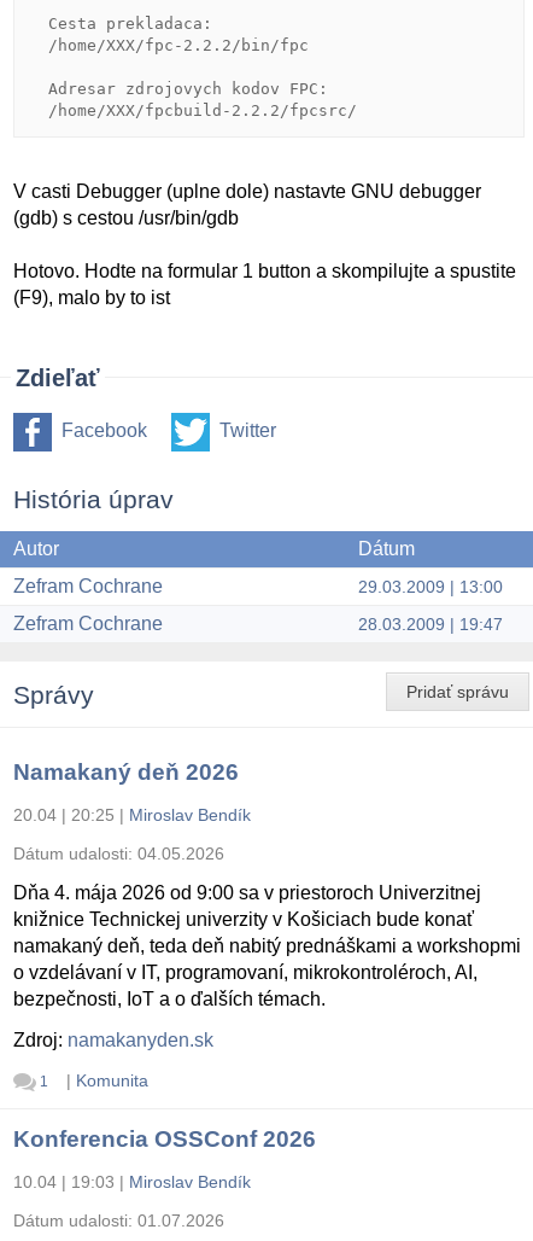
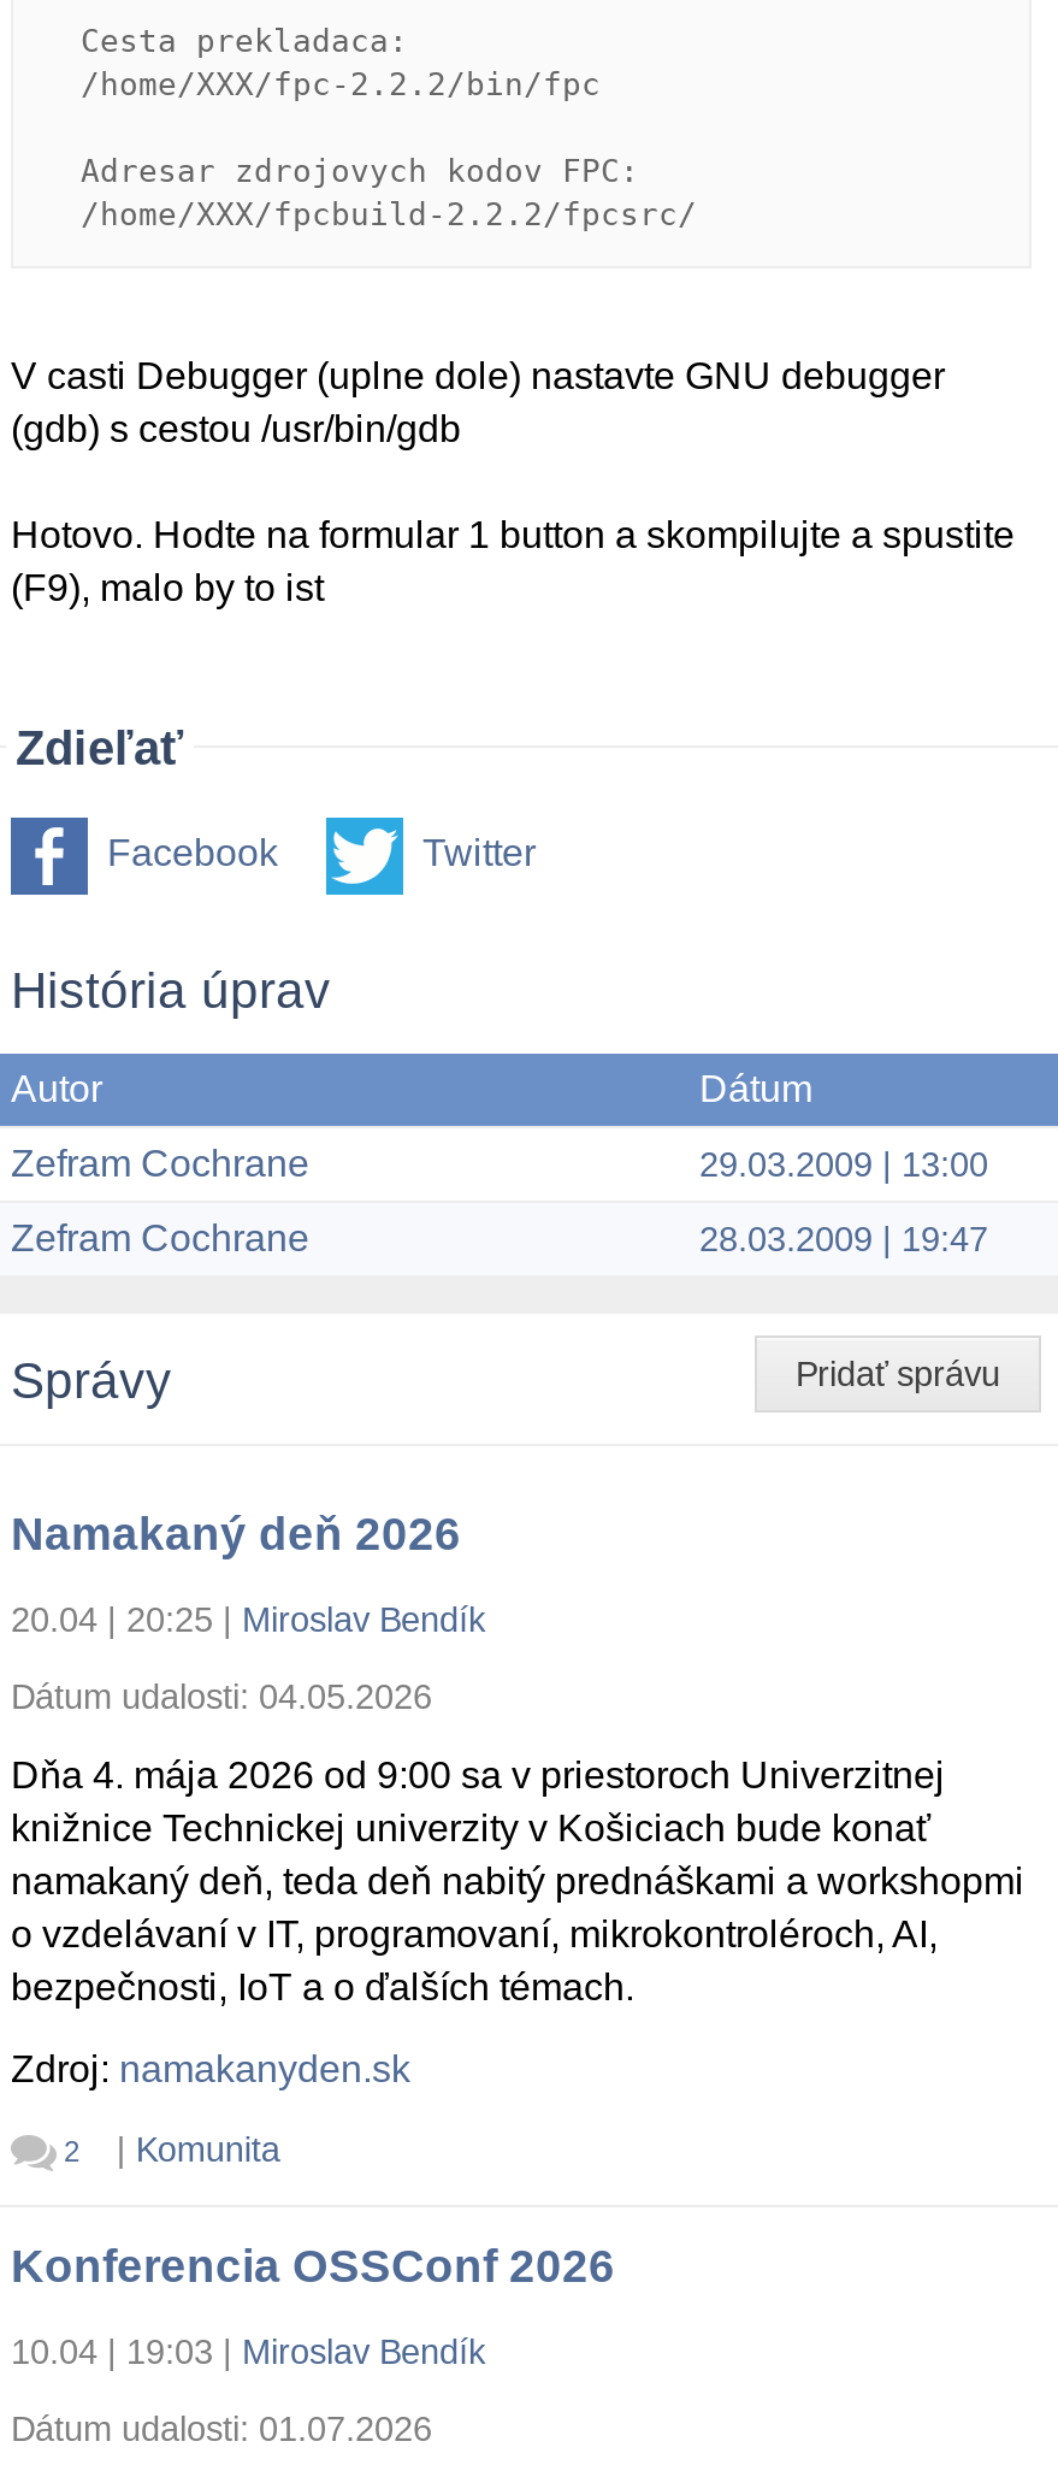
- 1
+ 2
